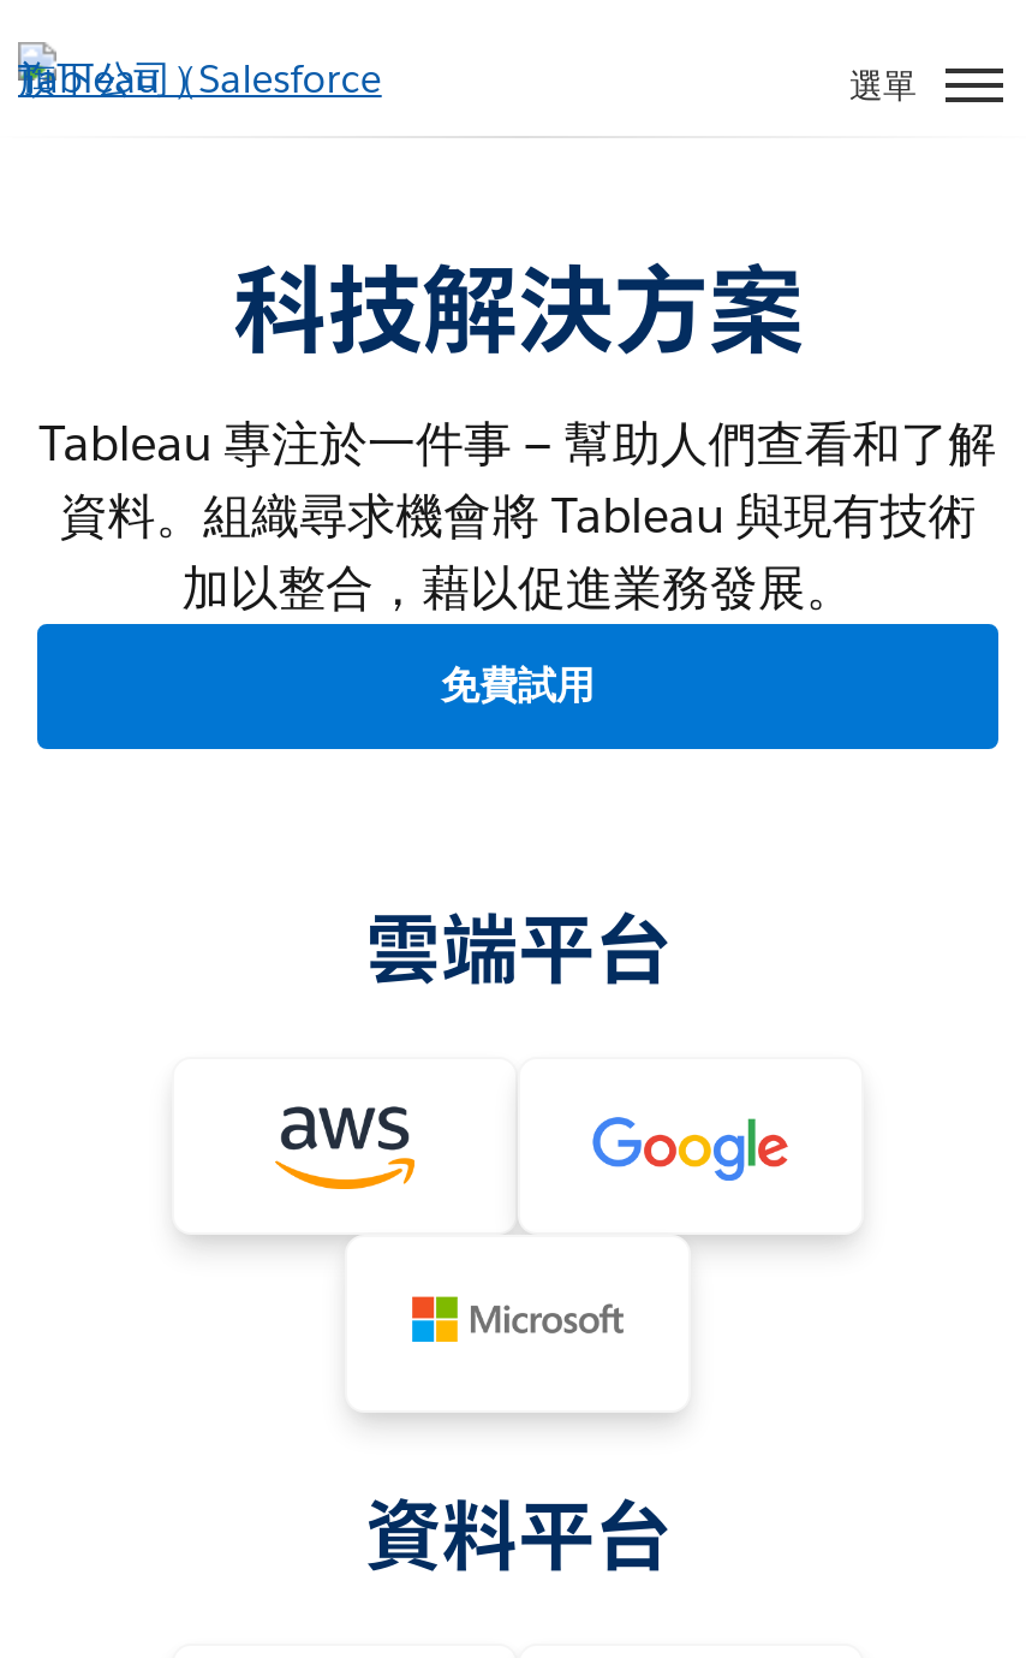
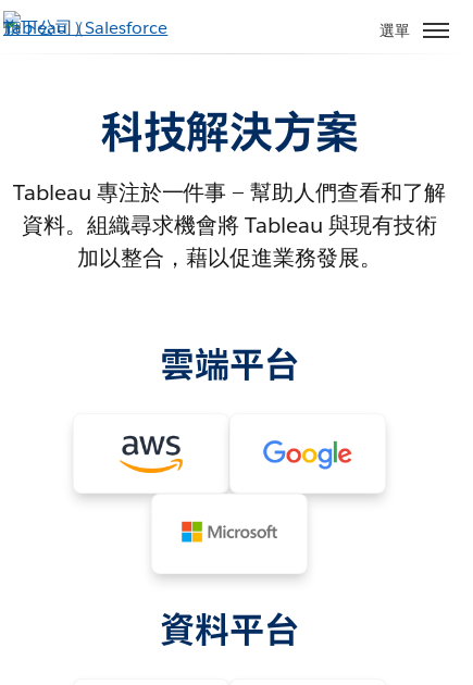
- 免費試用
